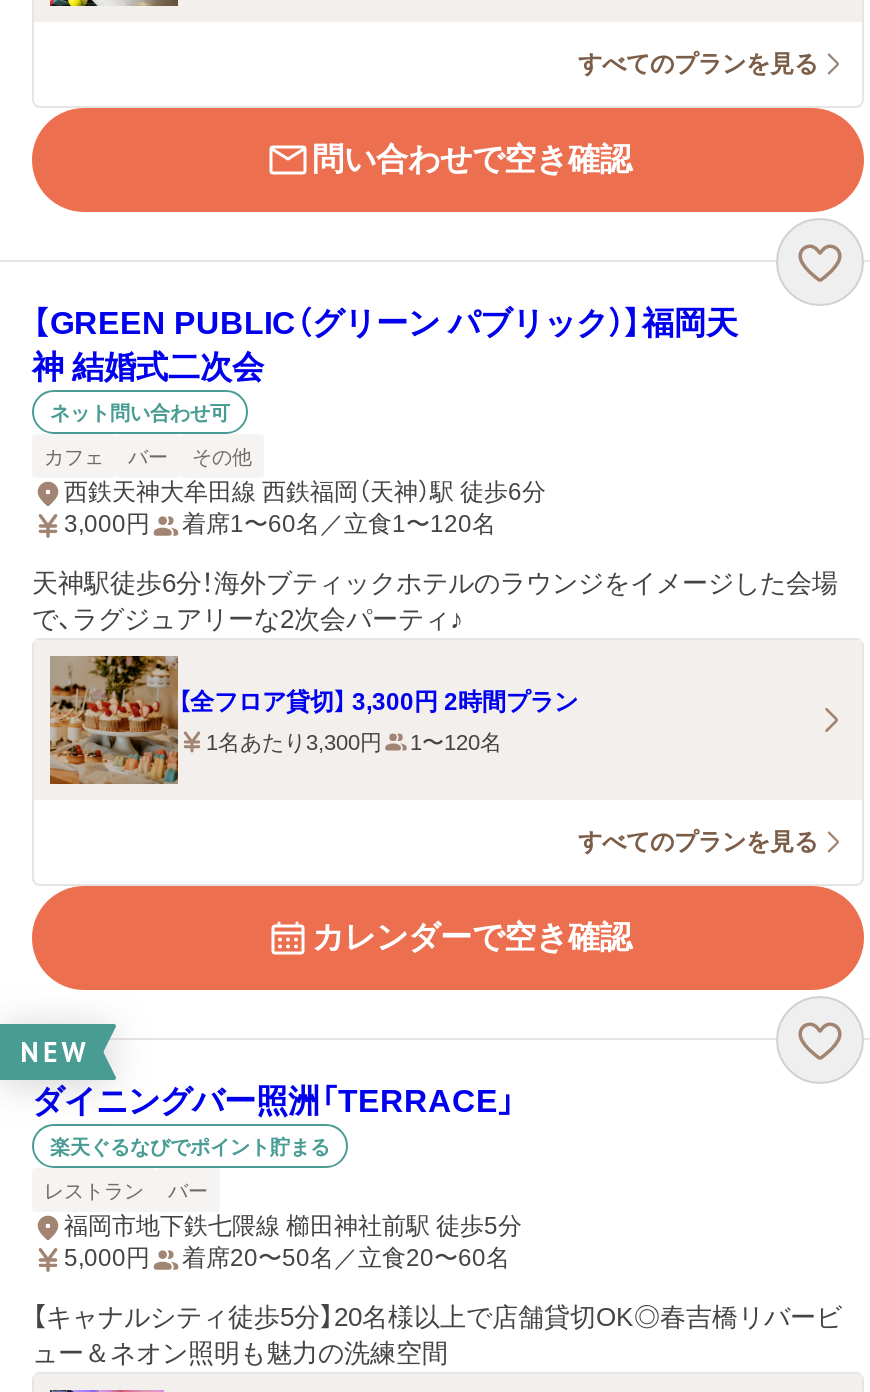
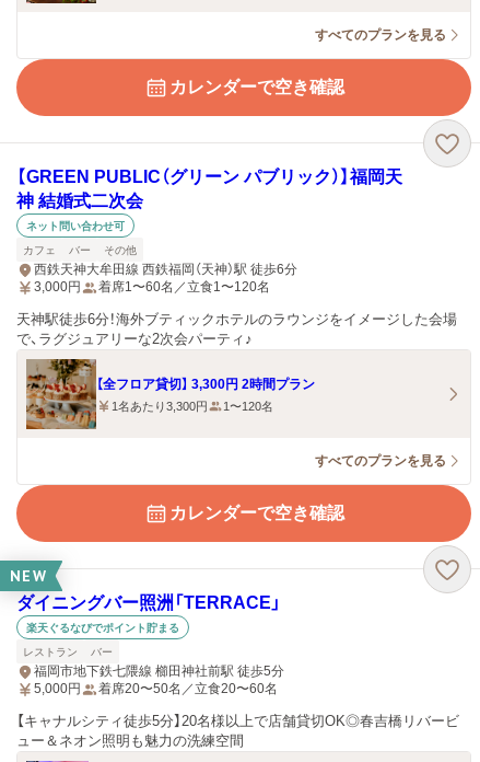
- 問い合わせで空き確認
+ カレンダーで空き確認
